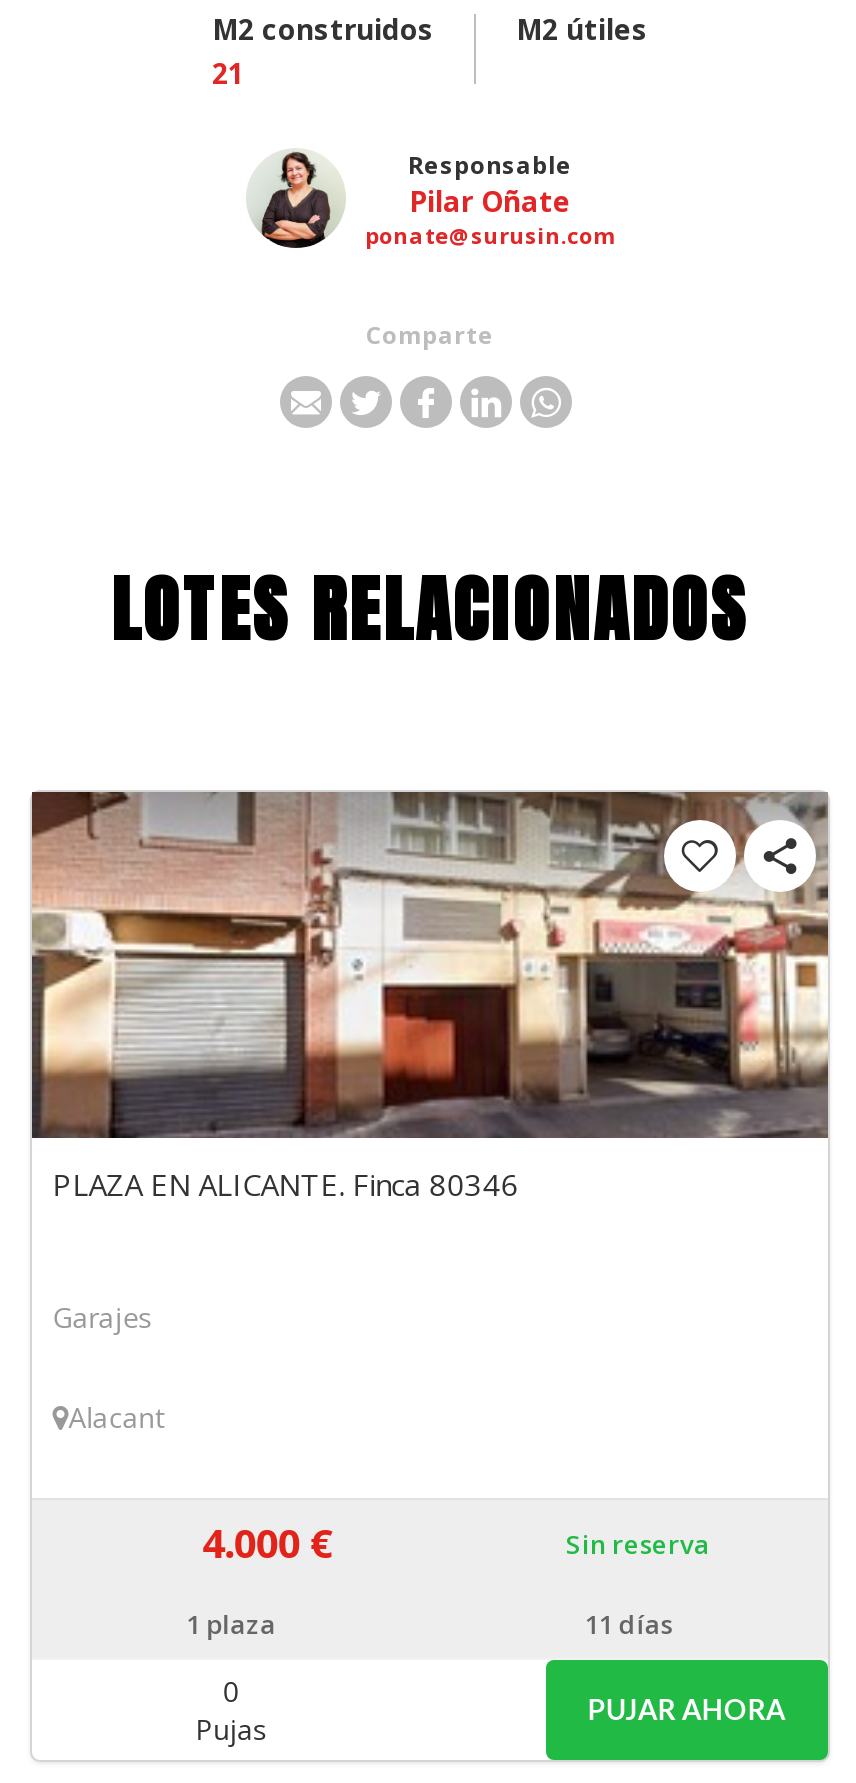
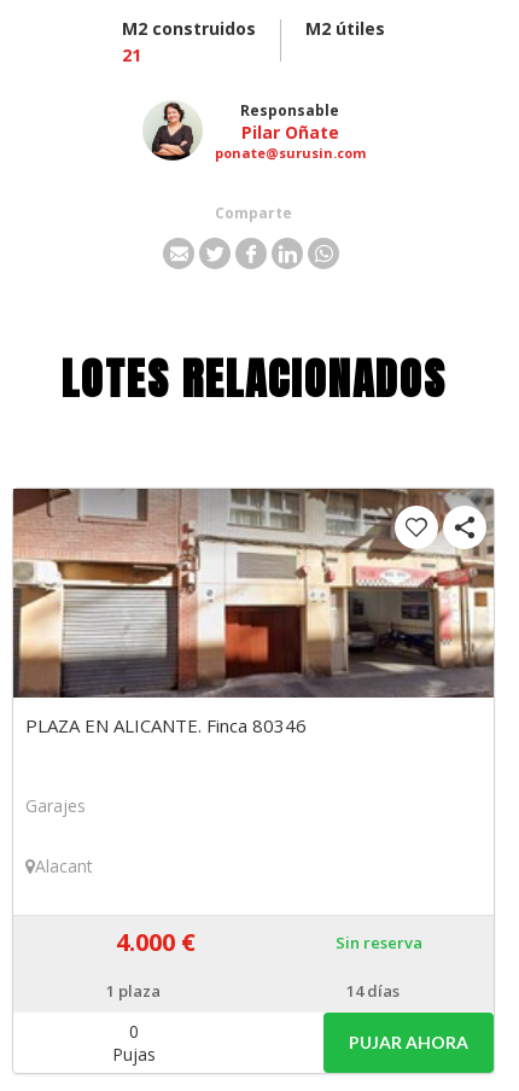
- 11 días
+ 14 días
